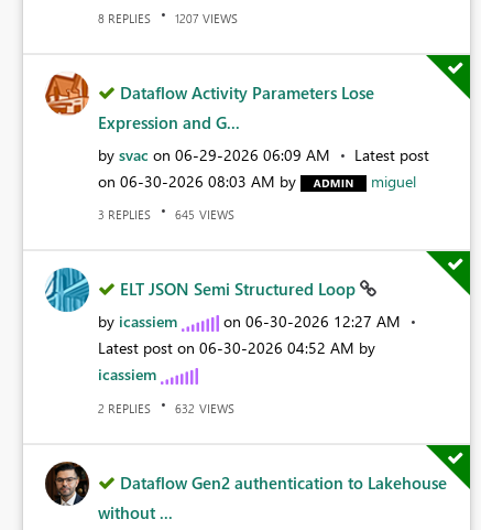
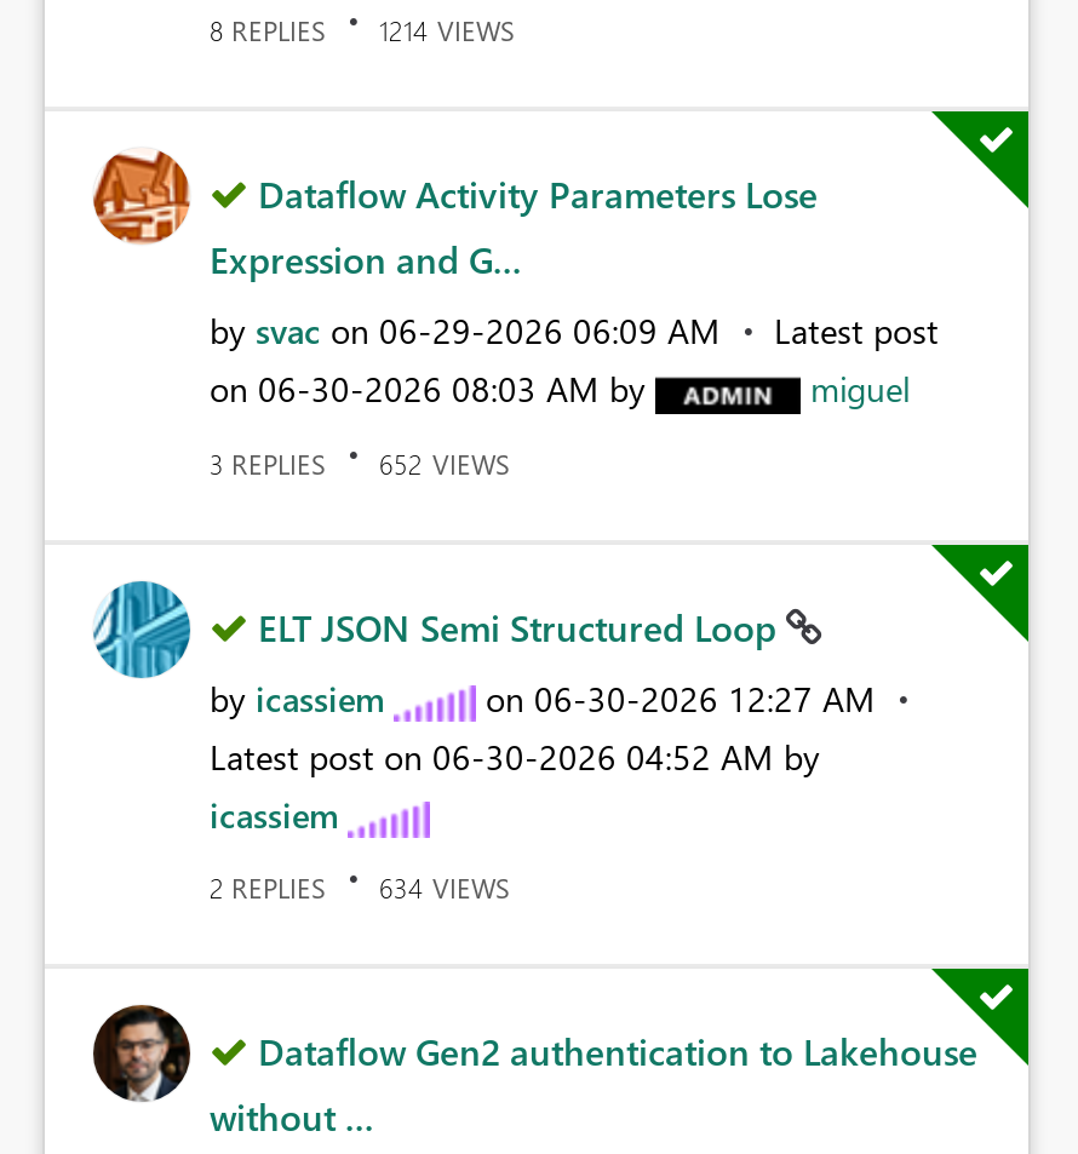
- 8 REPLIES 1207 VIEWS
+ 8 REPLIES 1214 VIEWS

- 3 REPLIES 645 VIEWS
+ 3 REPLIES 652 VIEWS

- 2 REPLIES 632 VIEWS
+ 2 REPLIES 634 VIEWS
